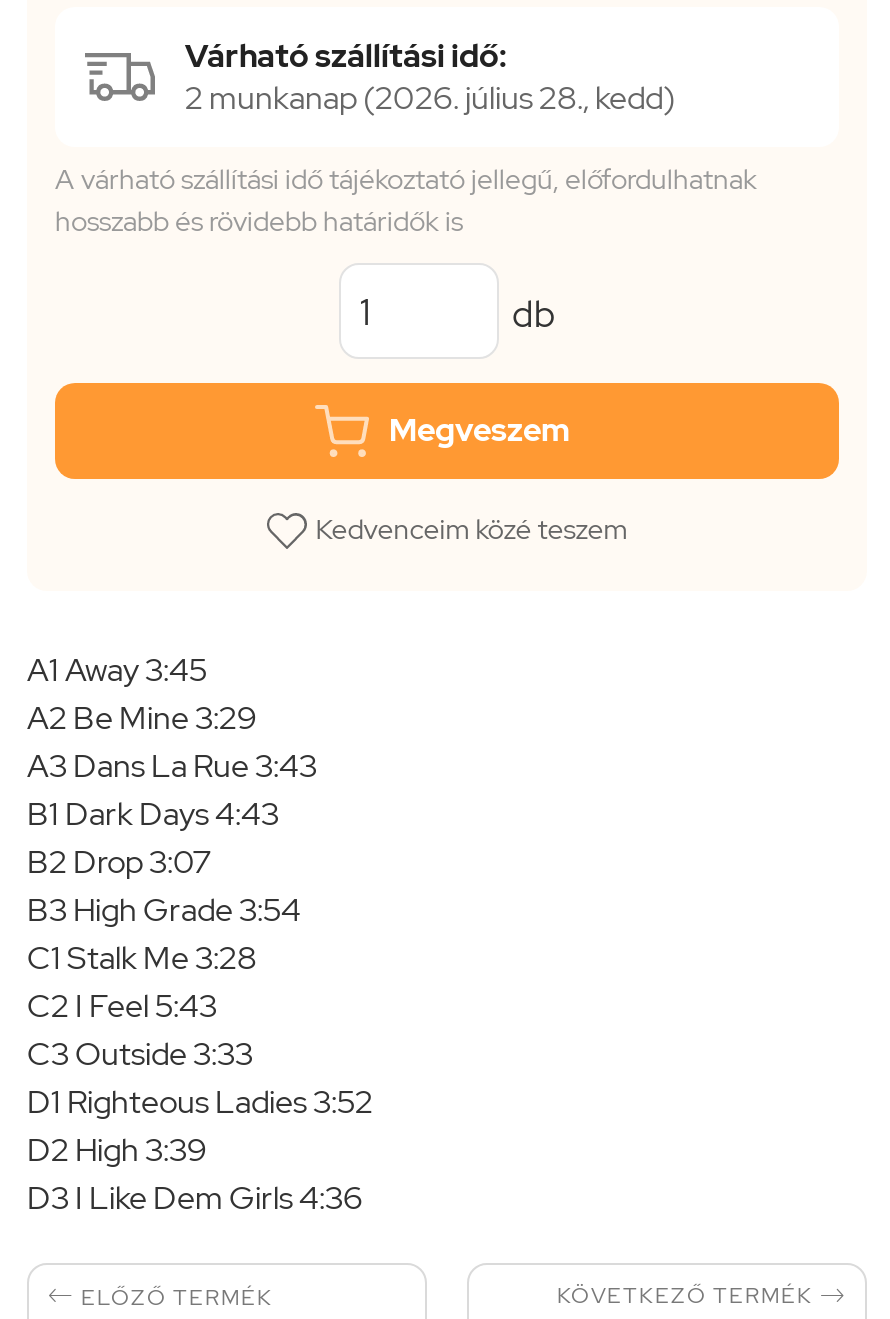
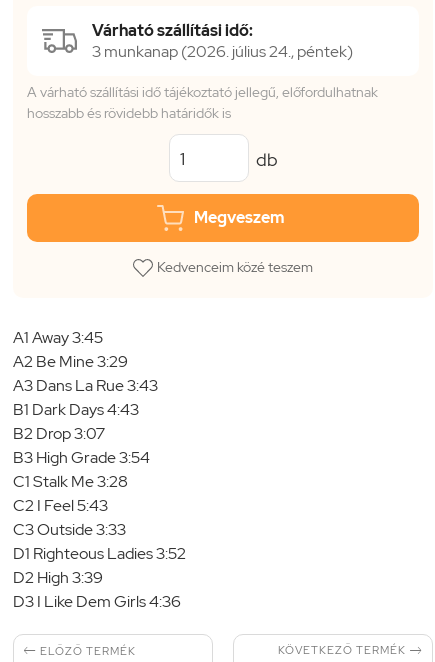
- 2 munkanap (2026. július 28., kedd)
+ 3 munkanap (2026. július 24., péntek)
